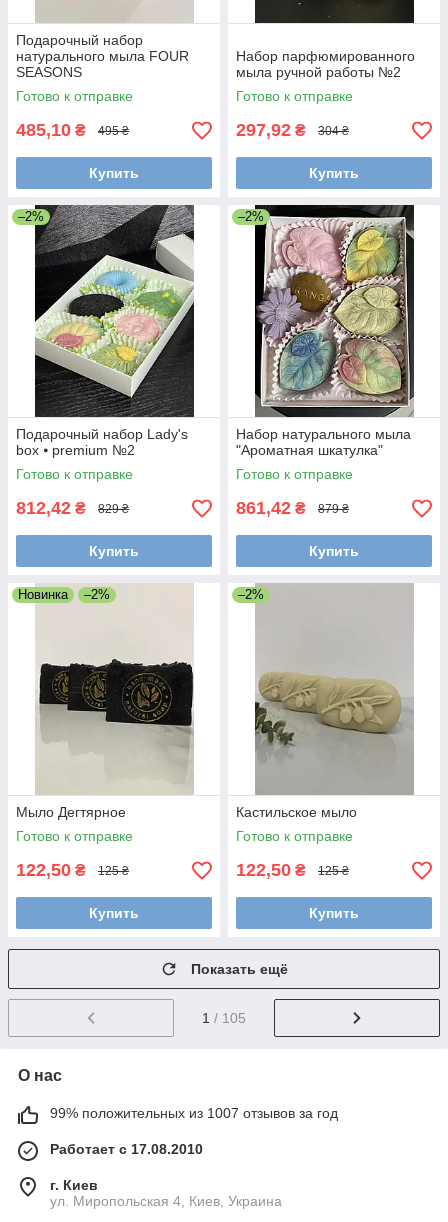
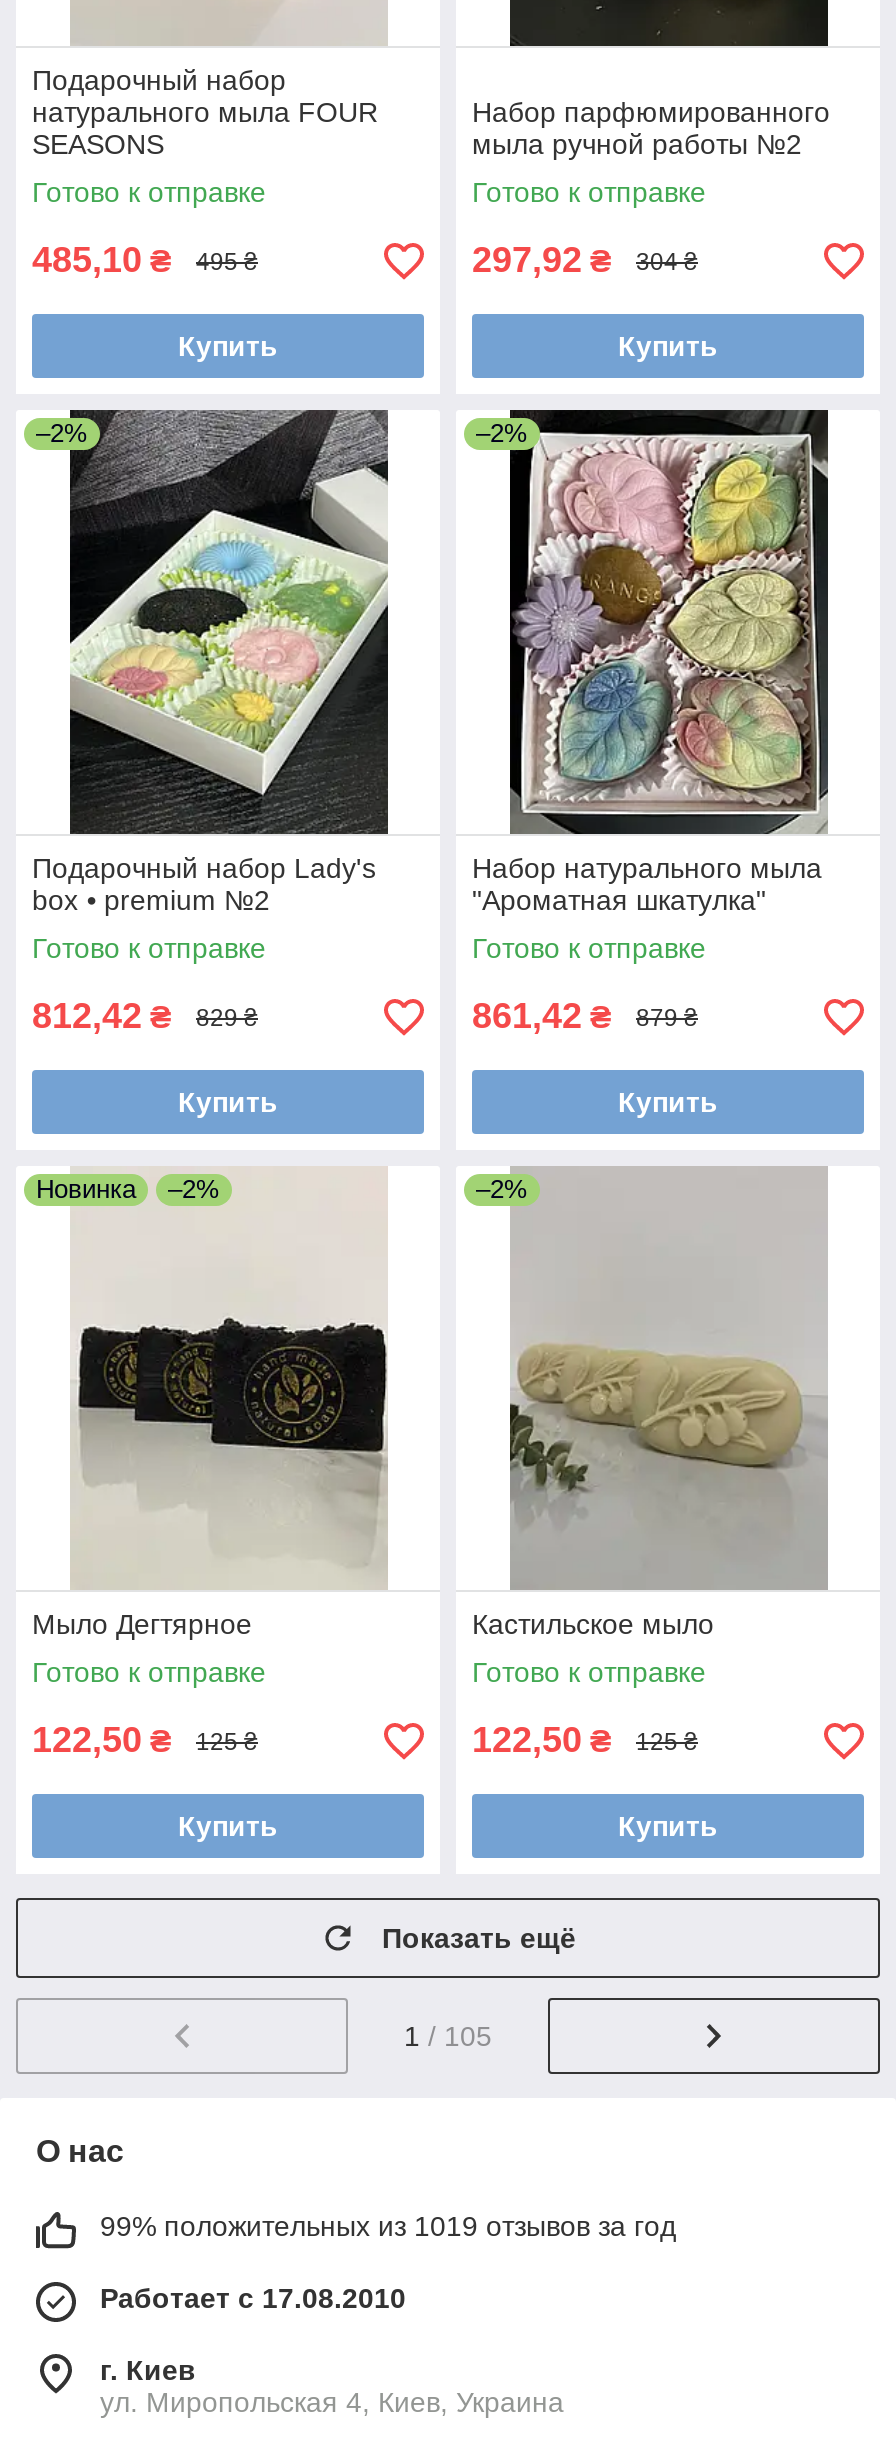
- 99% положительных из 1007 отзывов за год
+ 99% положительных из 1019 отзывов за год
